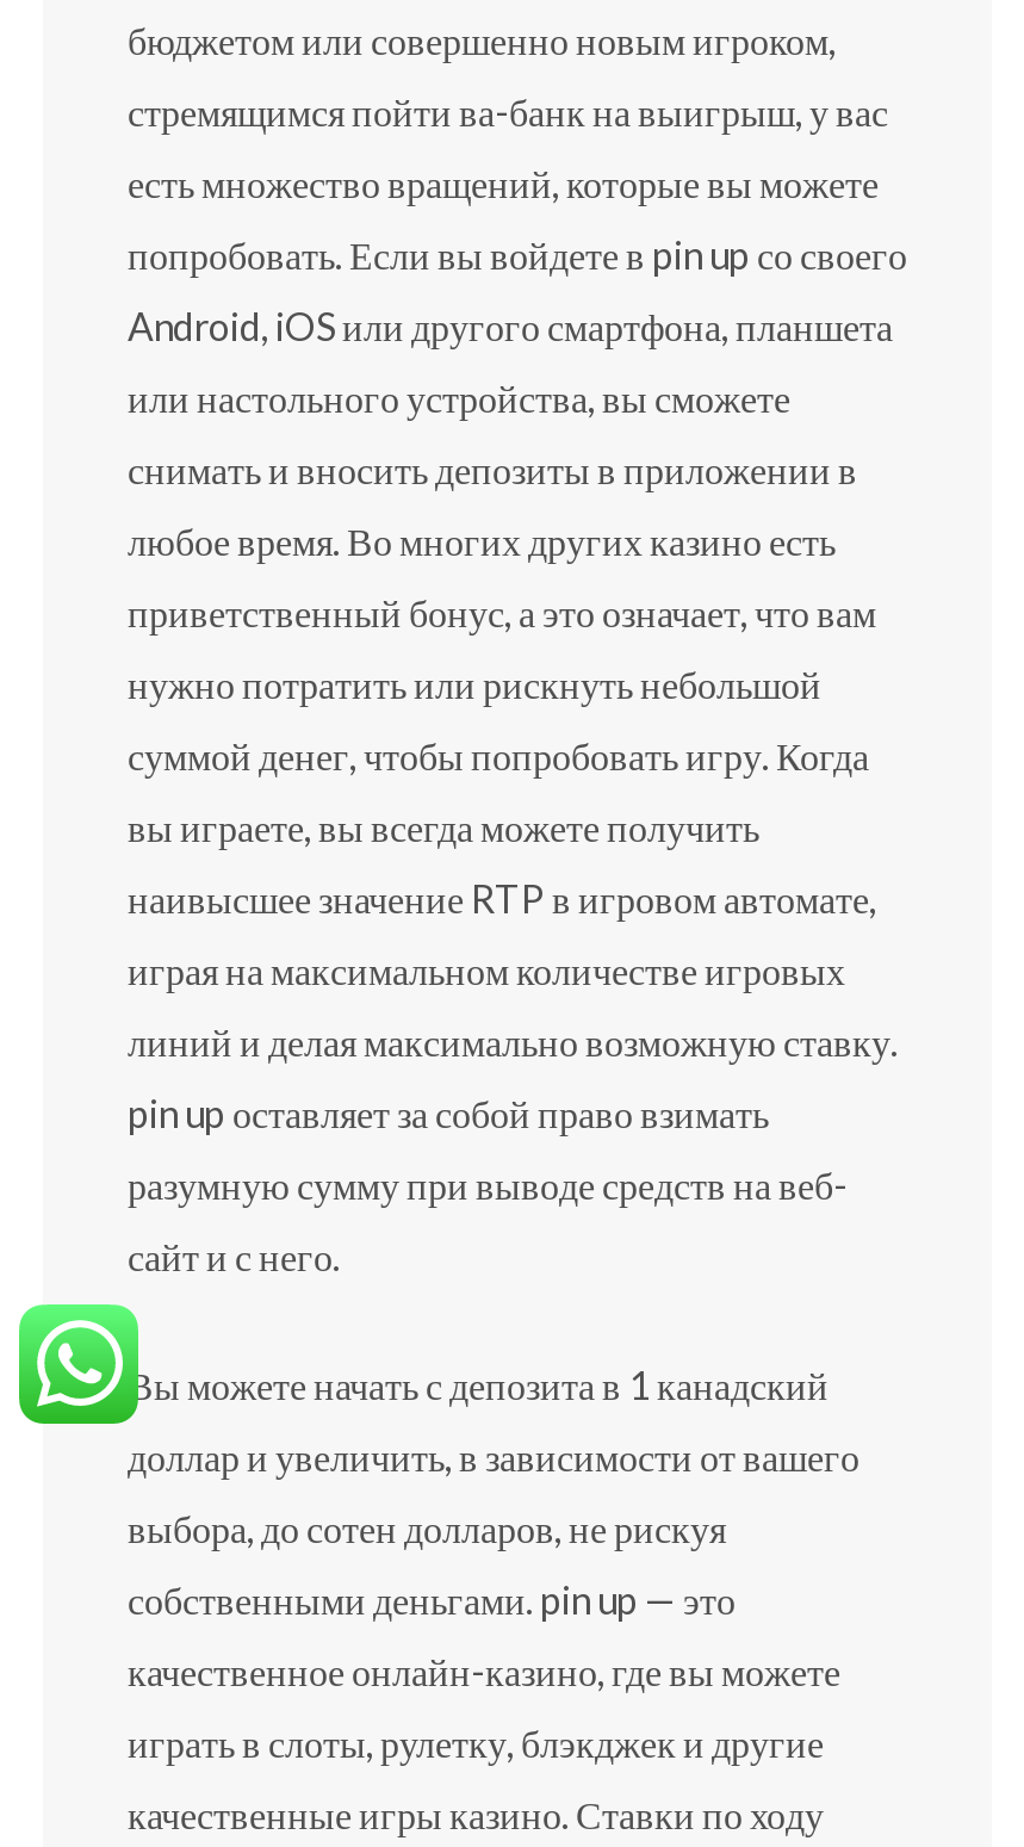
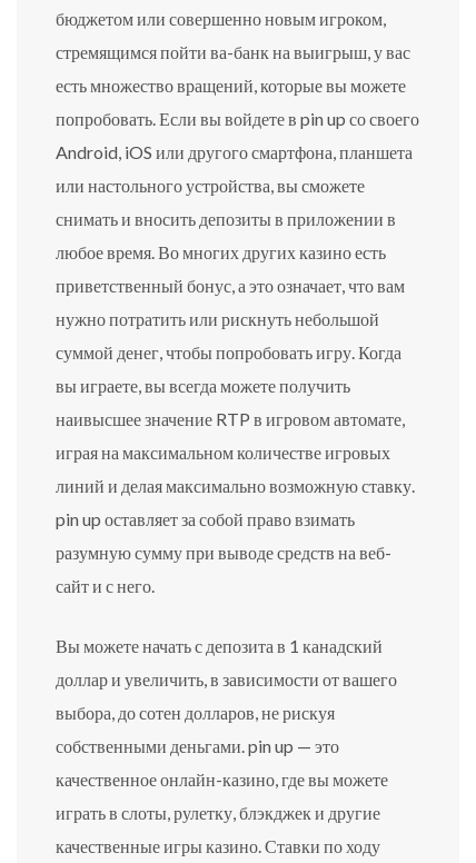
- [image]
